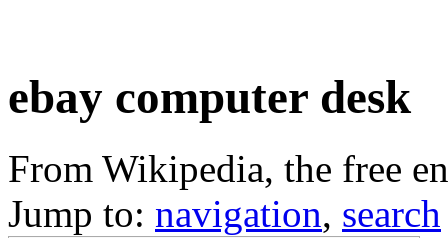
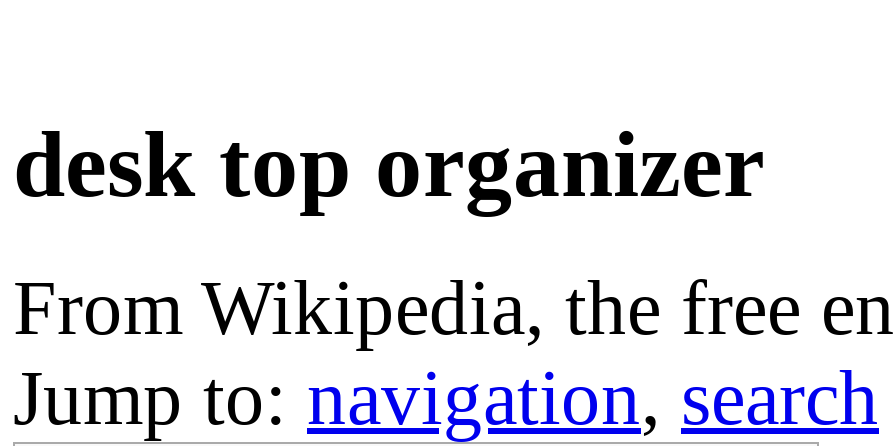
- ebay computer desk
+ desk top organizer
